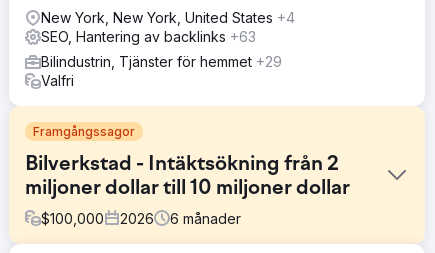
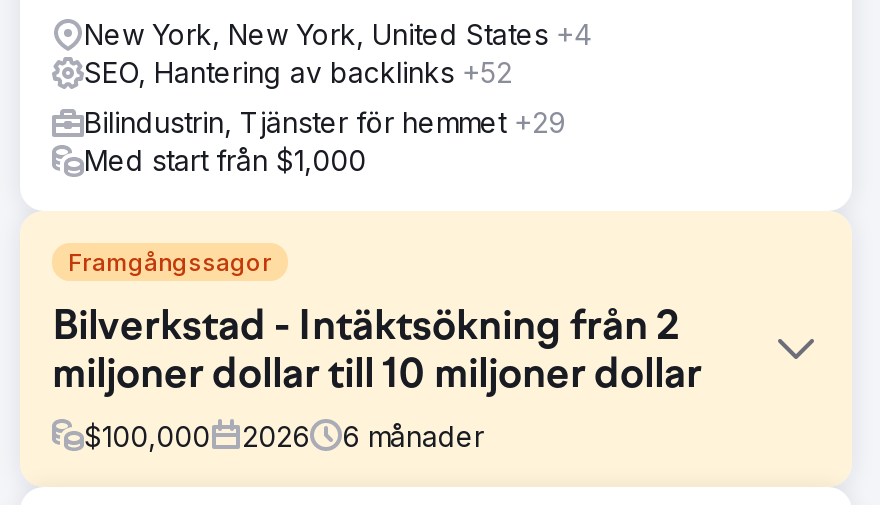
- SEO, Hantering av backlinks +63
+ SEO, Hantering av backlinks +52

- Valfri
+ Med start från $1,000
